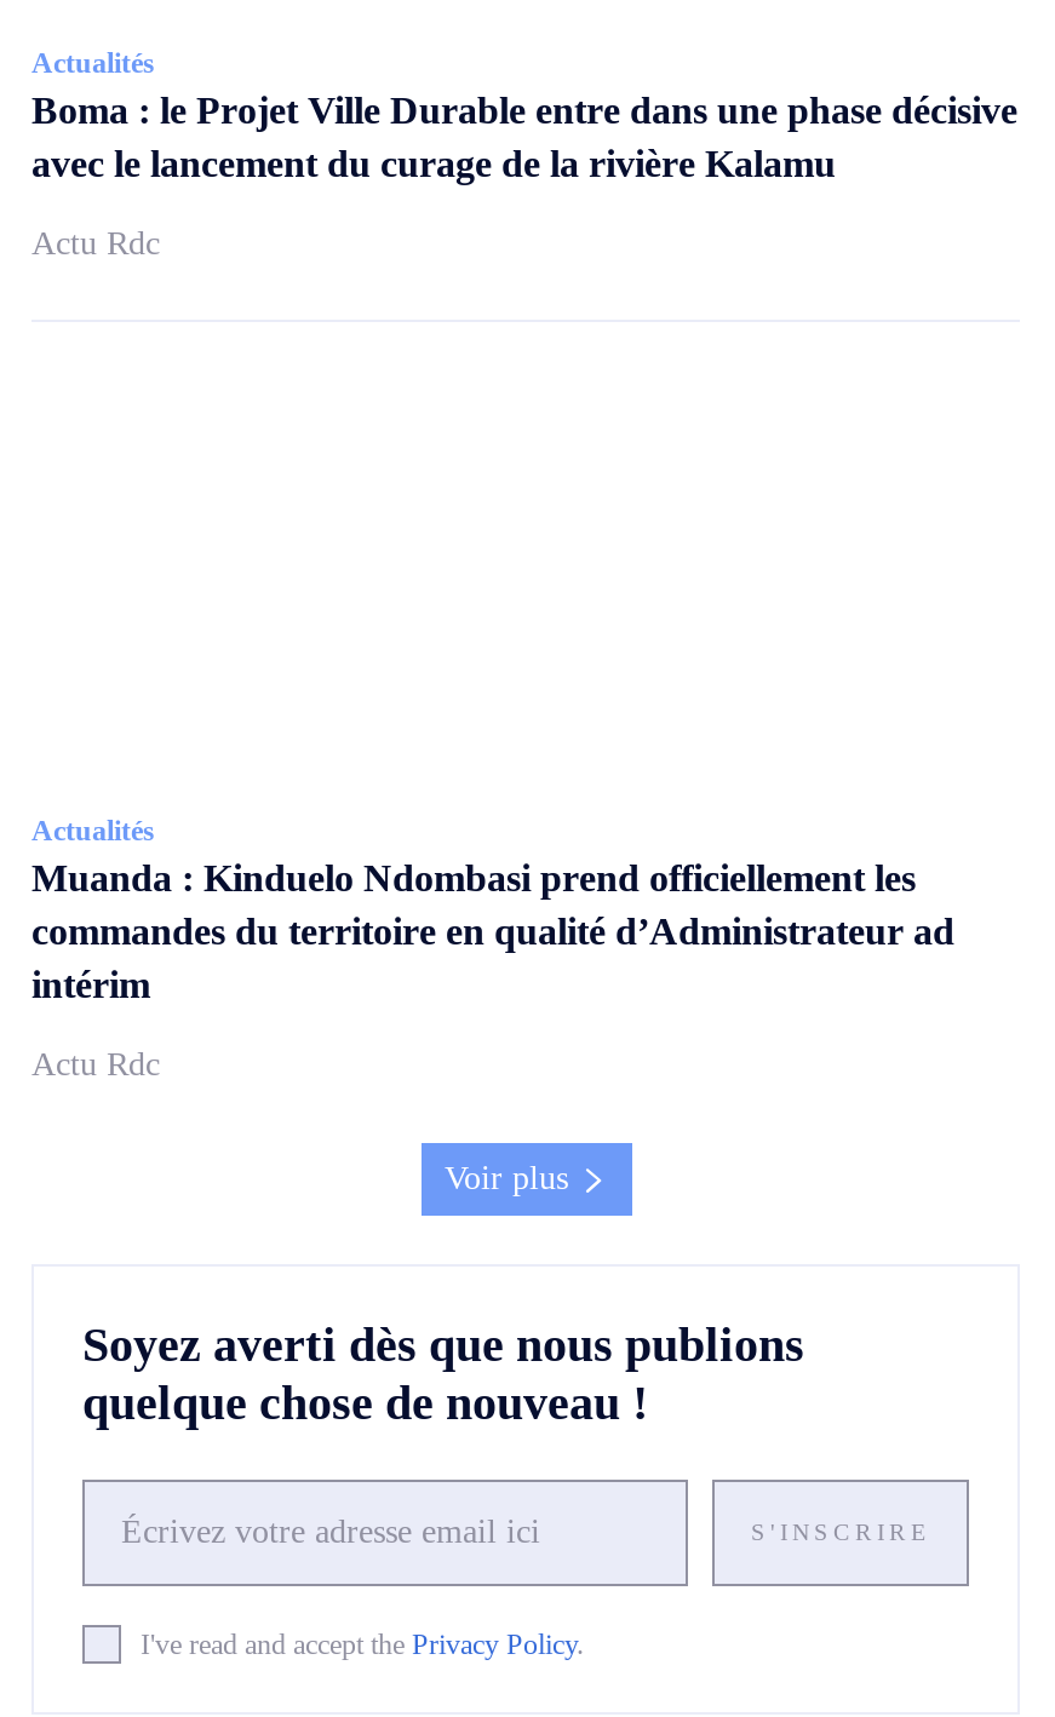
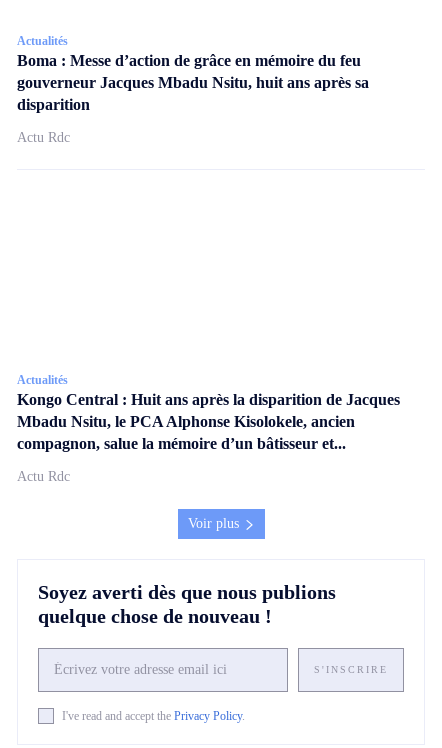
- Boma : le Projet Ville Durable entre dans une phase décisive
- avec le lancement du curage de la rivière Kalamu
+ Boma : Messe d’action de grâce en mémoire du feu
+ gouverneur Jacques Mbadu Nsitu, huit ans après sa
+ disparition

- Muanda : Kinduelo Ndombasi prend officiellement les
- commandes du territoire en qualité d’Administrateur ad
- intérim
+ Kongo Central : Huit ans après la disparition de Jacques
+ Mbadu Nsitu, le PCA Alphonse Kisolokele, ancien
+ compagnon, salue la mémoire d’un bâtisseur et...
